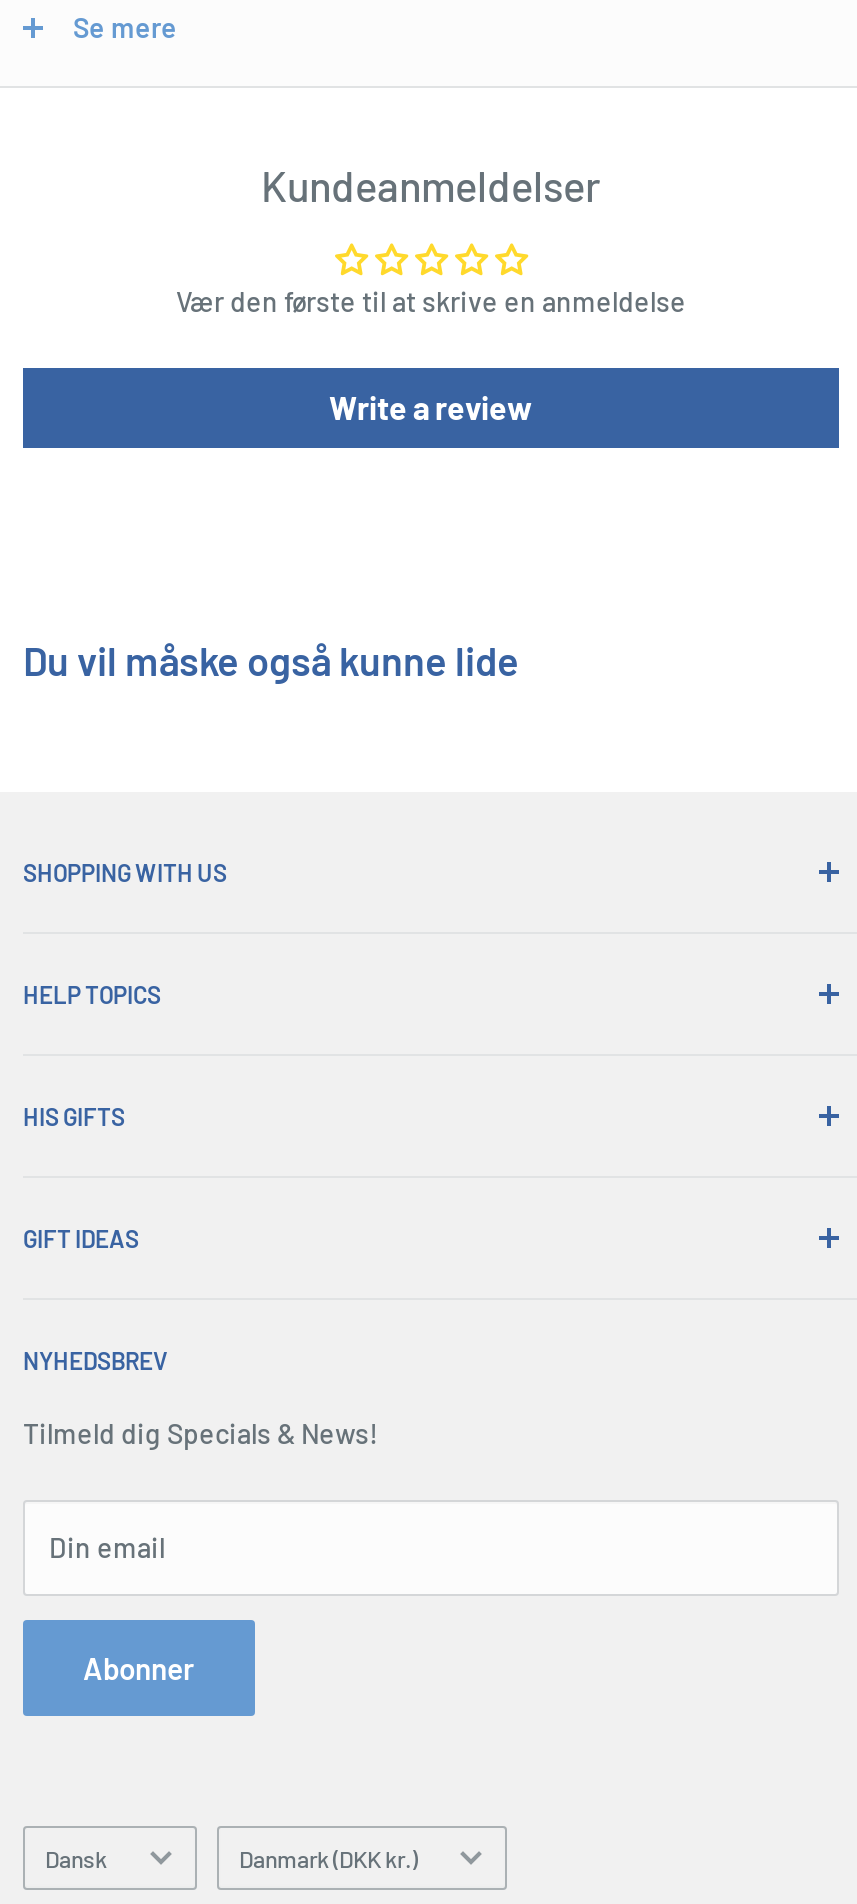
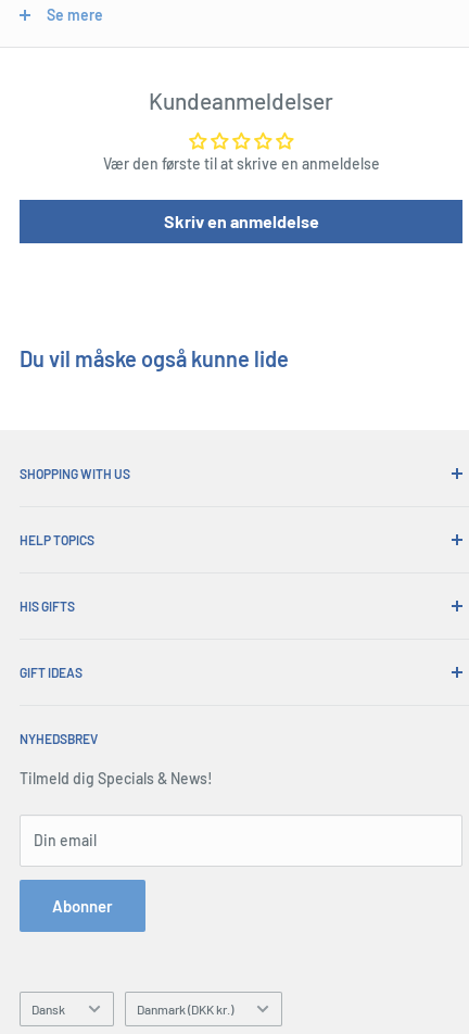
- Write a review
+ Skriv en anmeldelse
